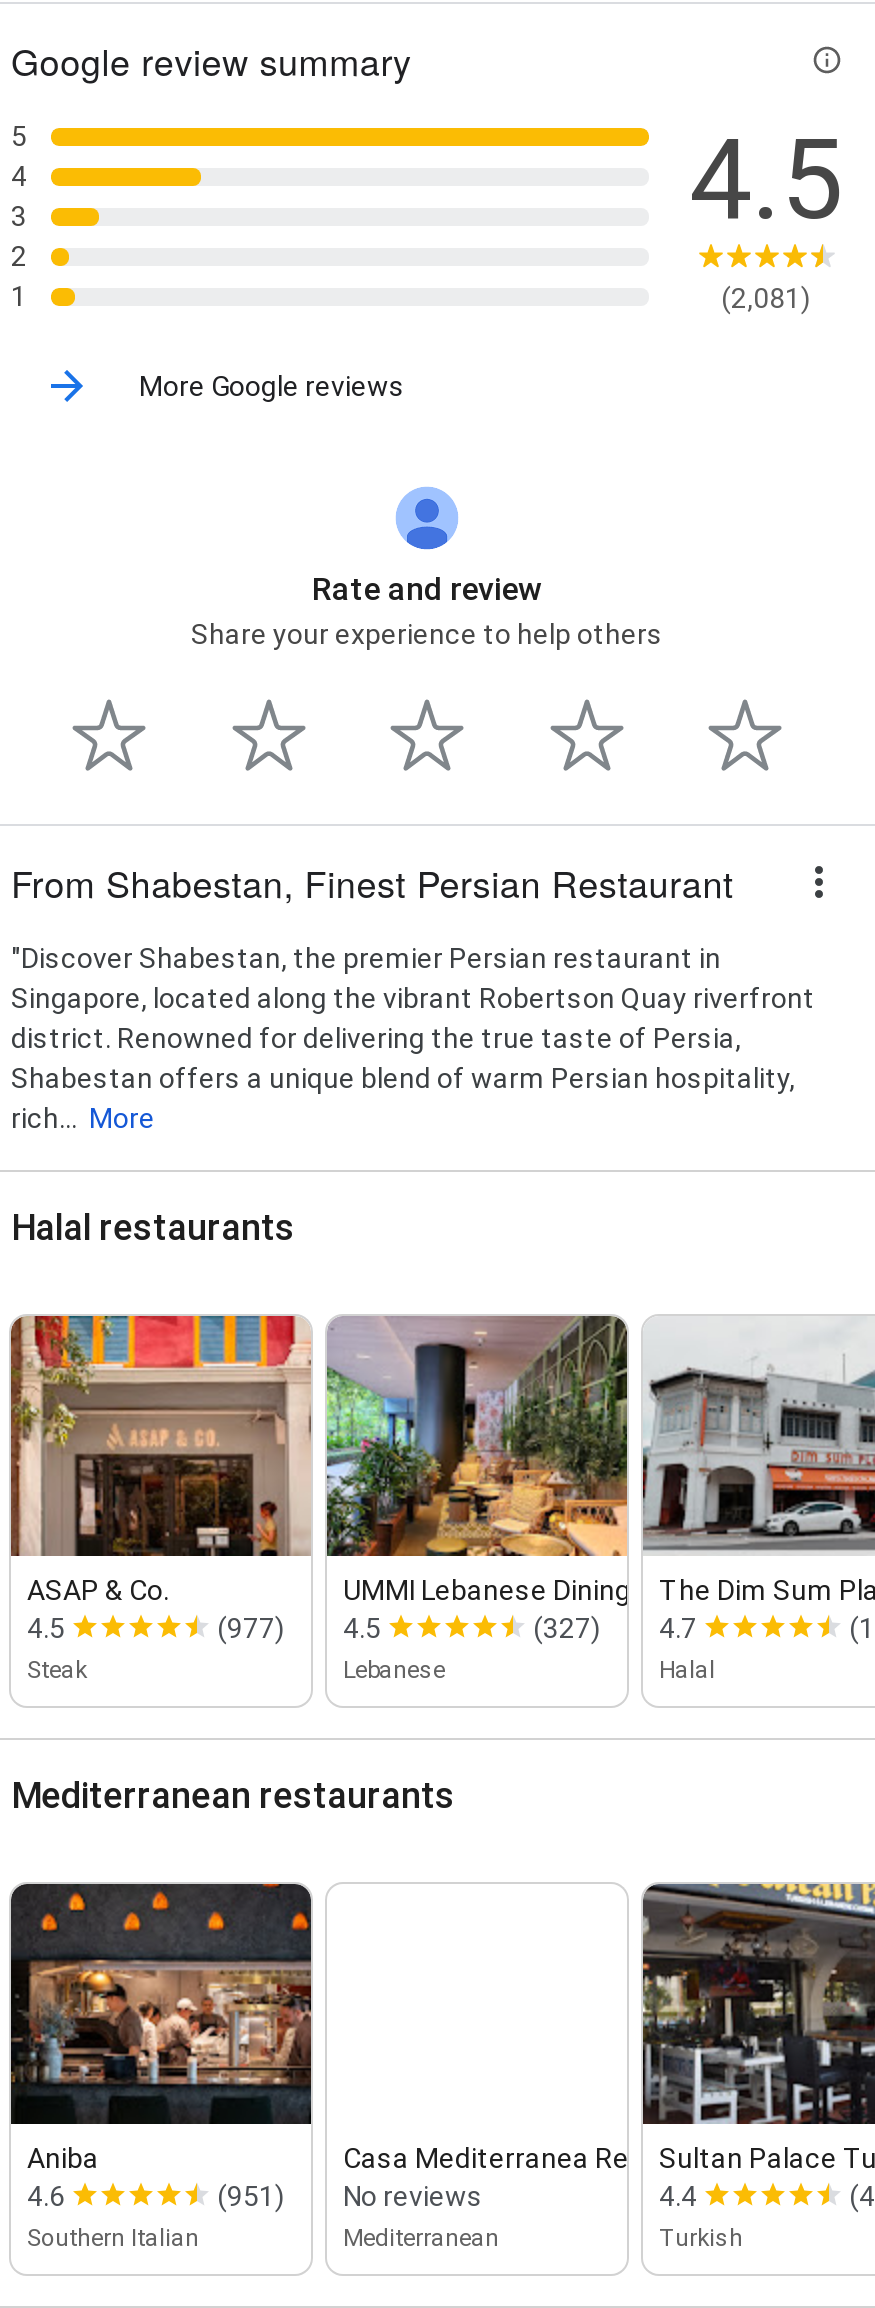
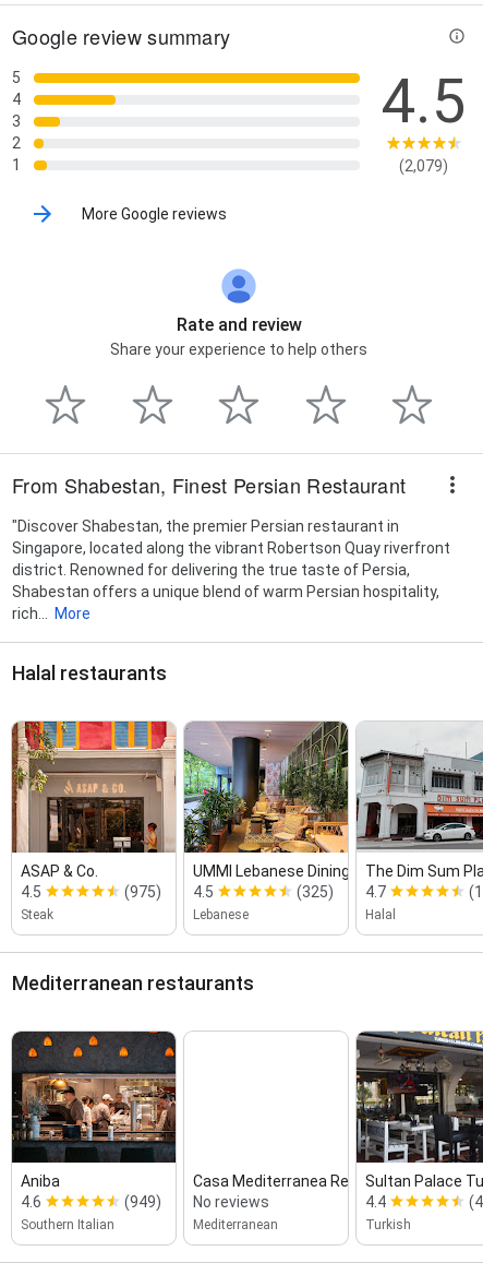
- (2,081)
+ (2,079)

- (977) 4.5
+ (975) 4.5

- (327) 4.7
+ (325) 4.7

- (951) No reviews
+ (949) No reviews
